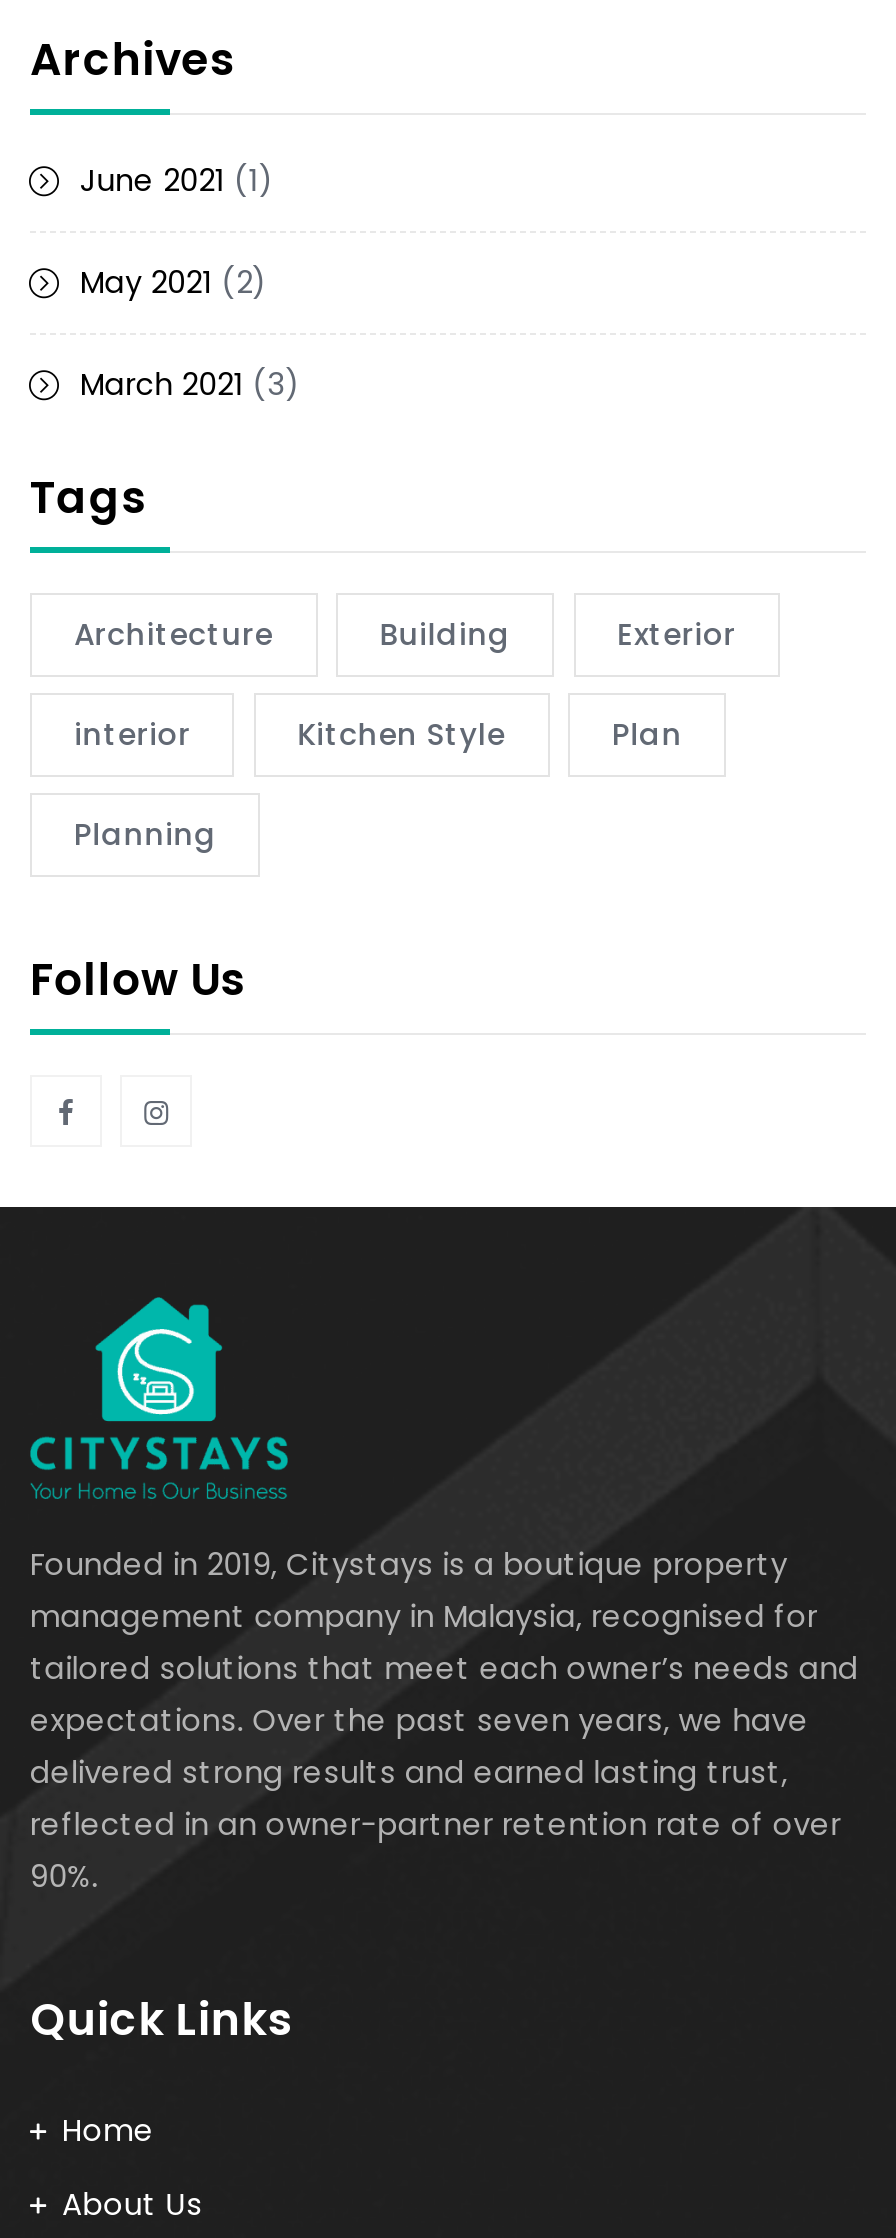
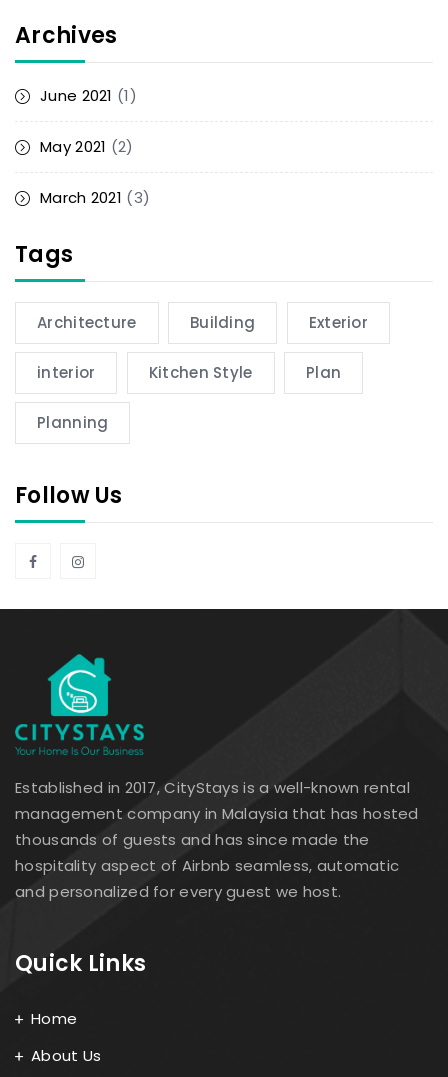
- Founded in 2019, Citystays is a boutique property
- management company in Malaysia, recognised for
- tailored solutions that meet each owner’s needs and
- expectations. Over the past seven years, we have
- delivered strong results and earned lasting trust,
- reflected in an owner-partner retention rate of over
- 90%.
+ Established in 2017, CityStays is a well-known rental
+ management company in Malaysia that has hosted
+ thousands of guests and has since made the
+ hospitality aspect of Airbnb seamless, automatic
+ and personalized for every guest we host.
